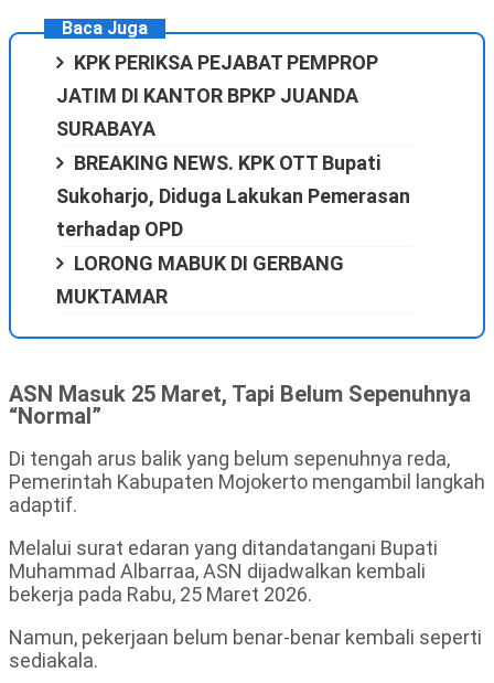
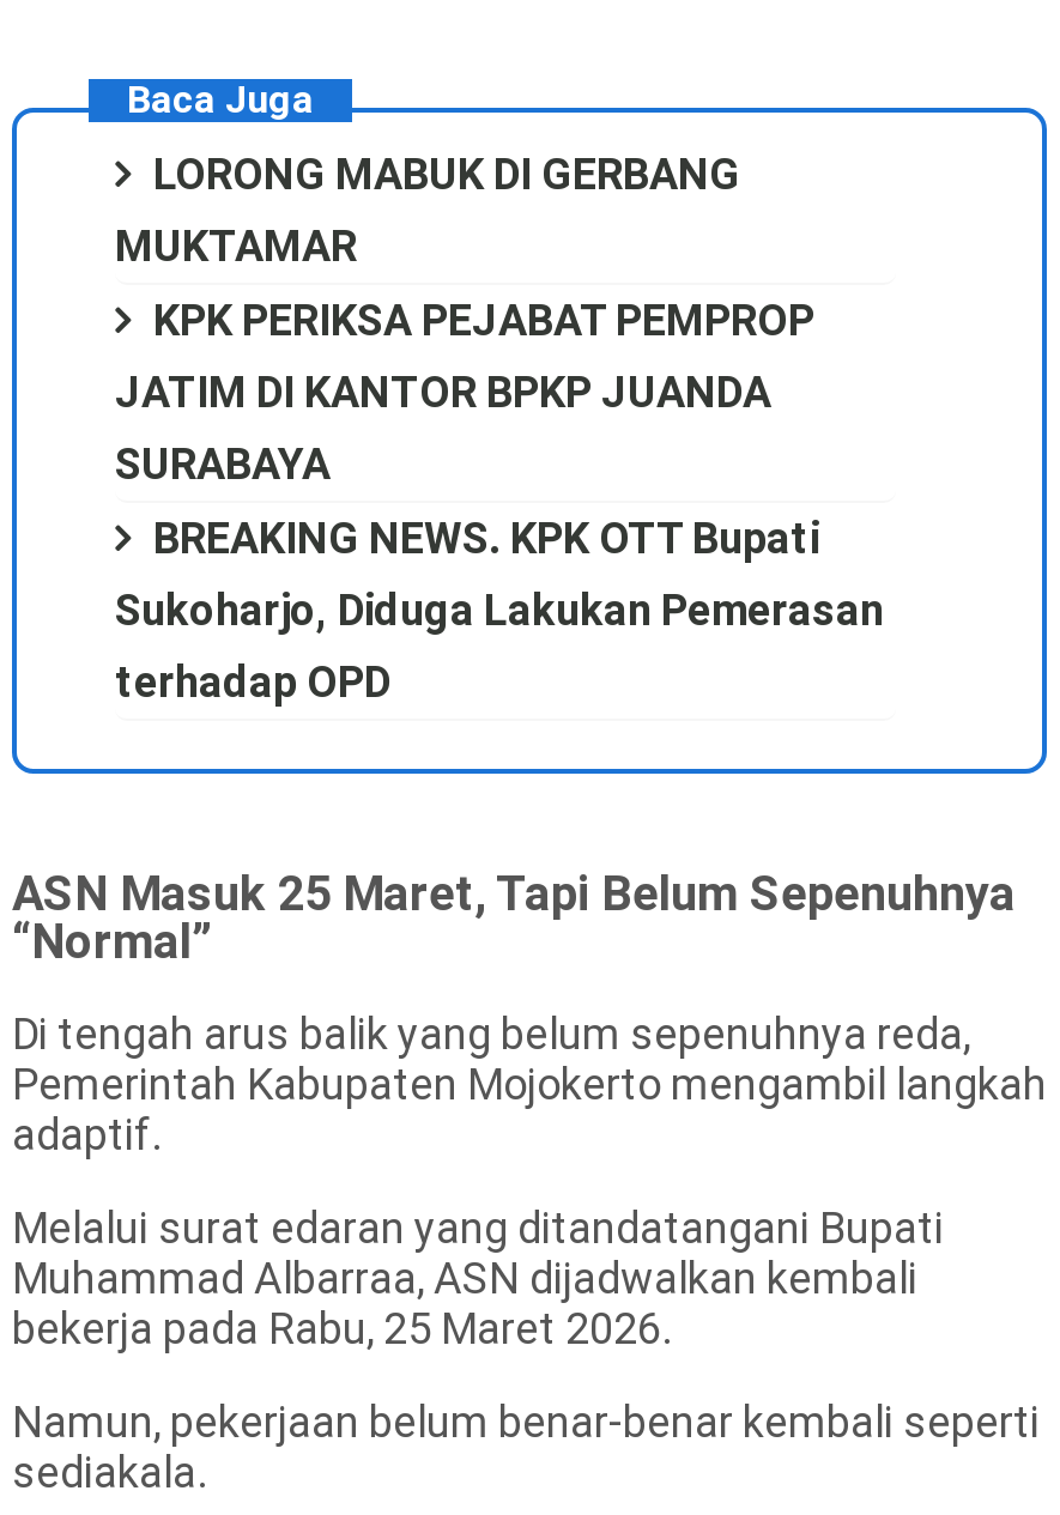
moved down: KPK PERIKSA PEJABAT PEMPROP | JATIM DI KANTOR BPKP JUANDA | SURABAYA | BREAKING NEWS. KPK OTT Bupati | Sukoharjo, Diduga Lakukan Pemerasan | terhadap OPD

moved up: LORONG MABUK DI GERBANG | MUKTAMAR
